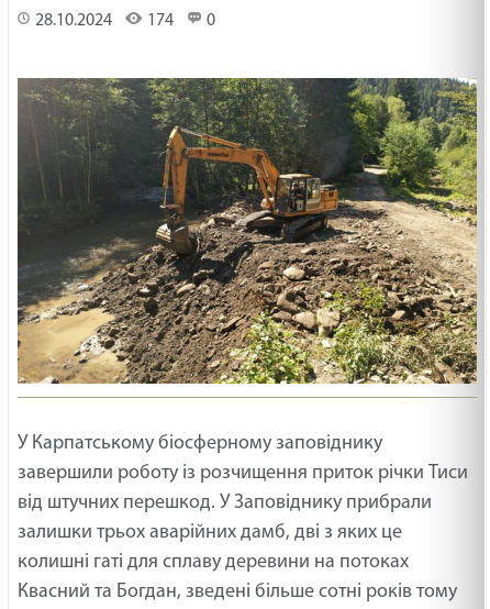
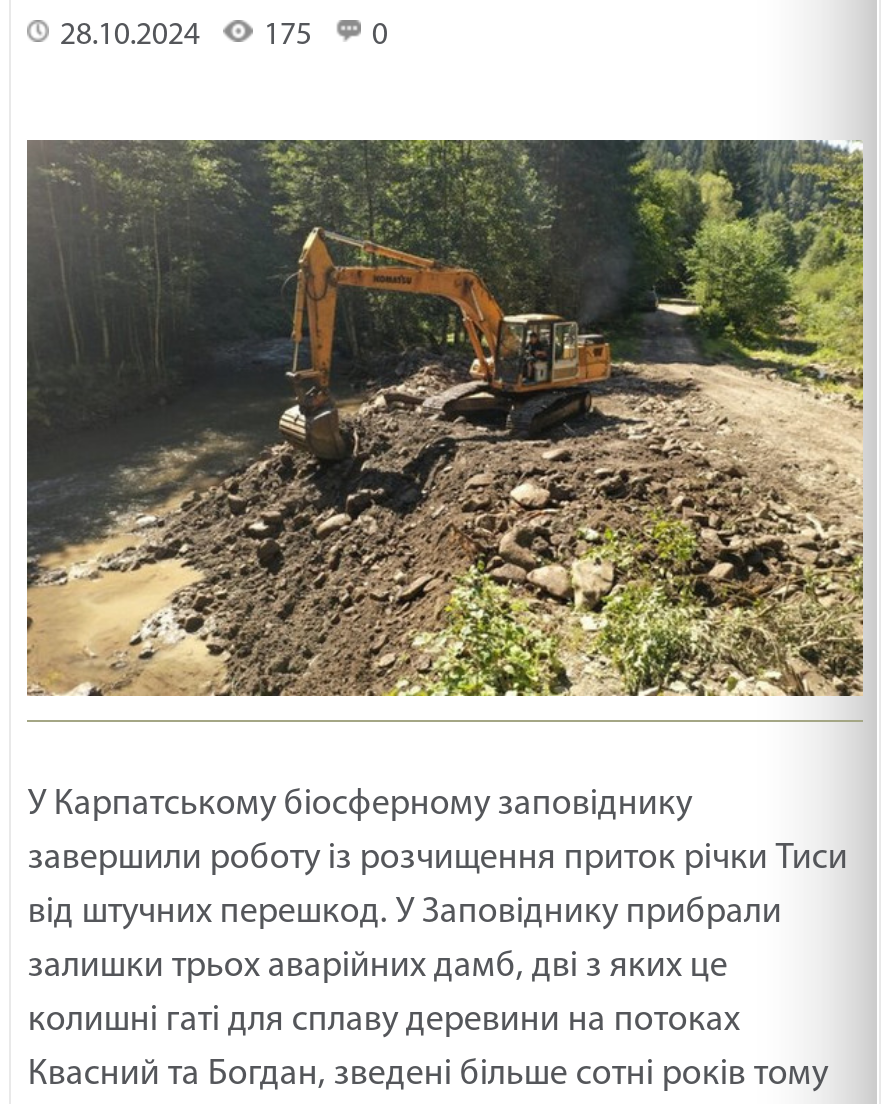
- 28.10.2024 174 0
+ 28.10.2024 175 0
